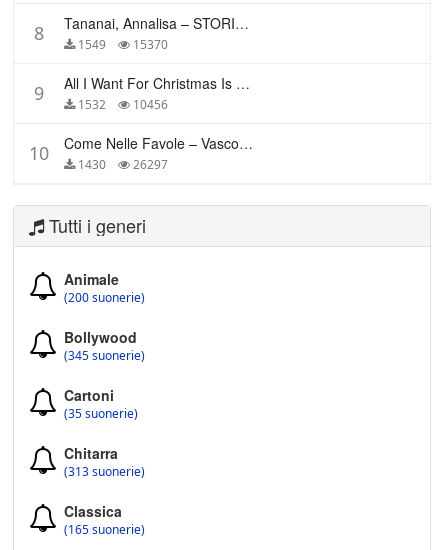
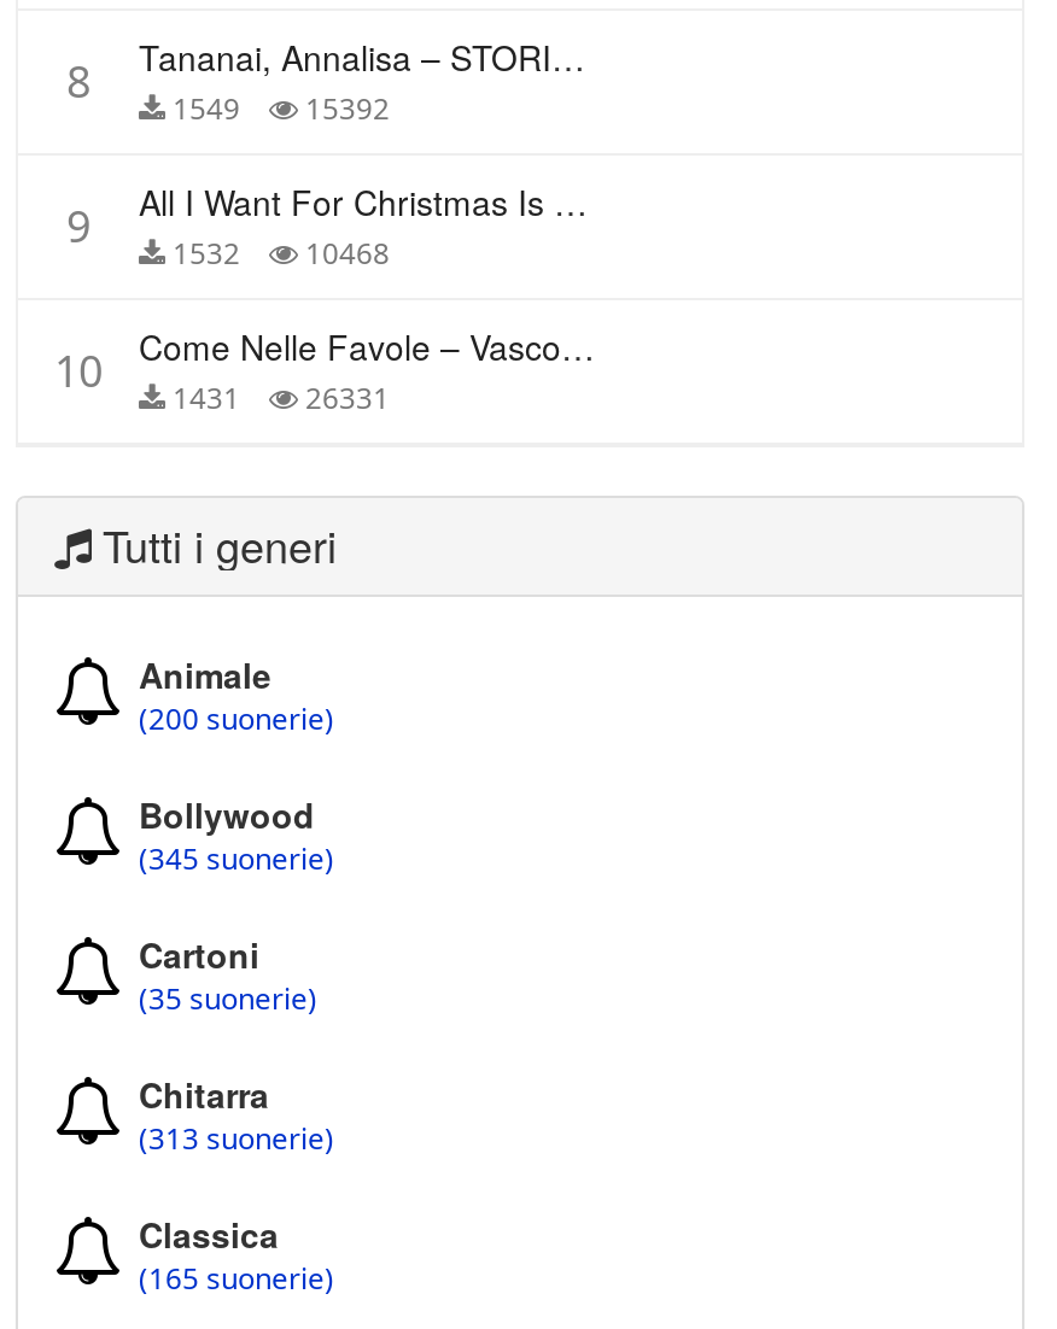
- 8 1549 15370
+ 8 1549 15392

- 9 1532 10456
+ 9 1532 10468

- 1430
+ 1431

- 26297
+ 26331
